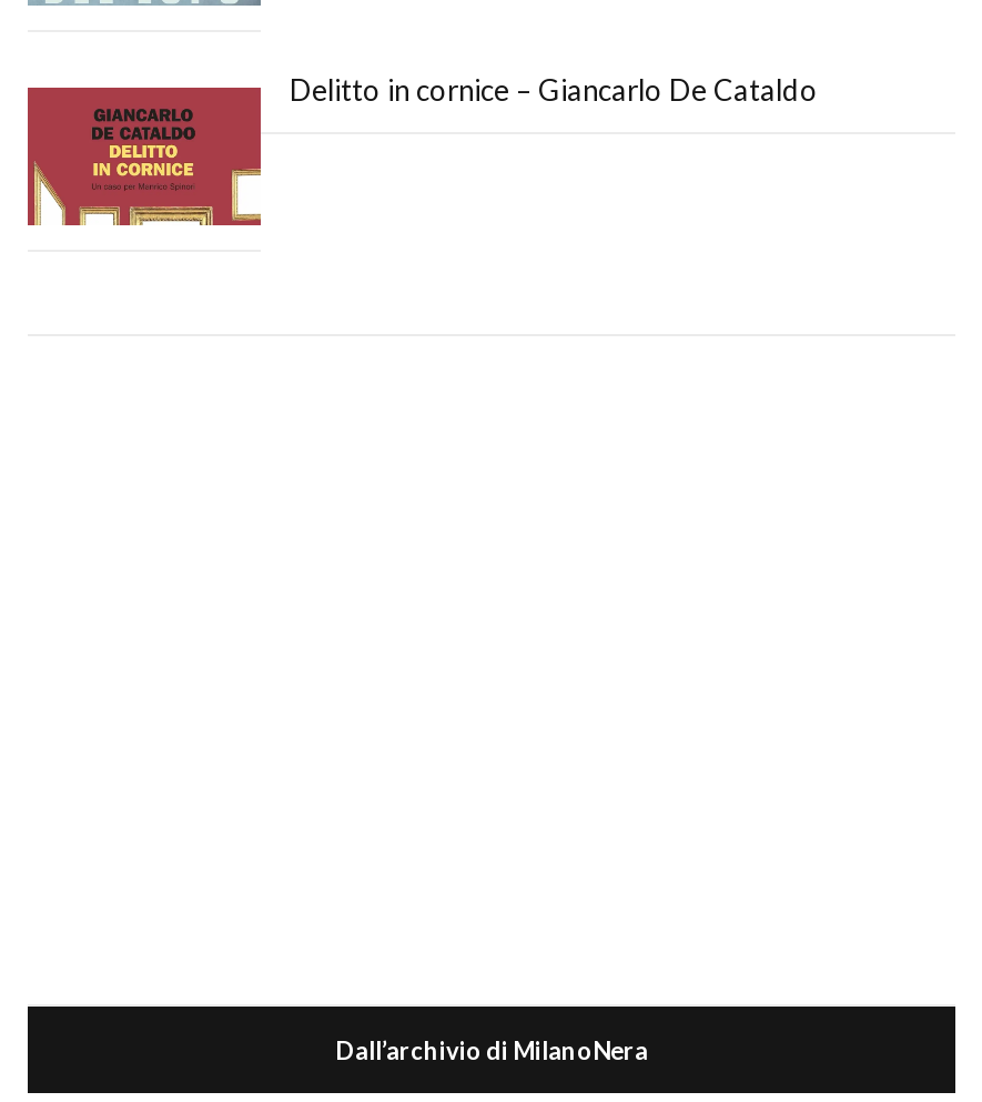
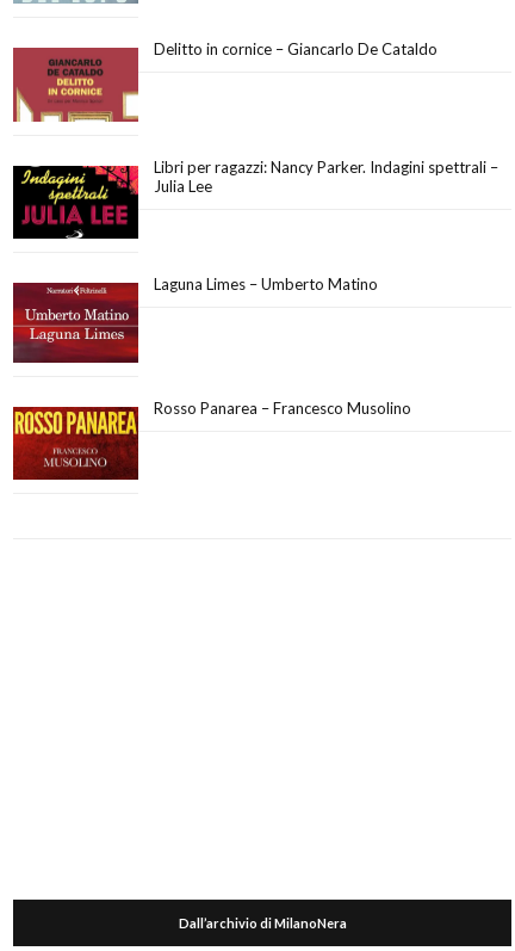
+ [image]
+ Libri per ragazzi: Nancy Parker. Indagini spettrali –
+ Julia Lee

+ [image]
+ Laguna Limes – Umberto Matino

+ [image]
+ Rosso Panarea – Francesco Musolino
